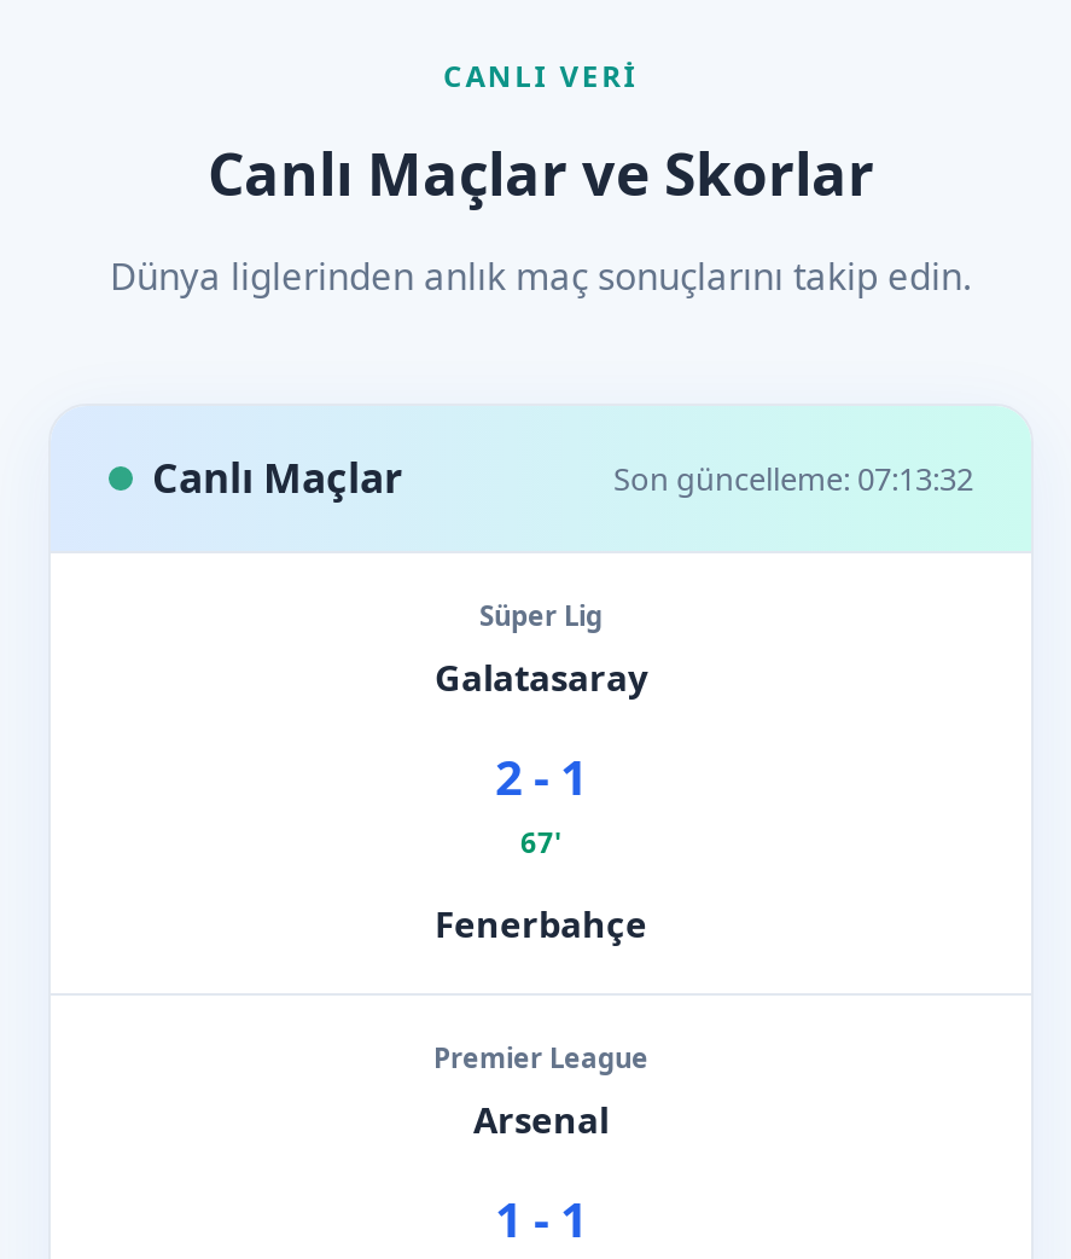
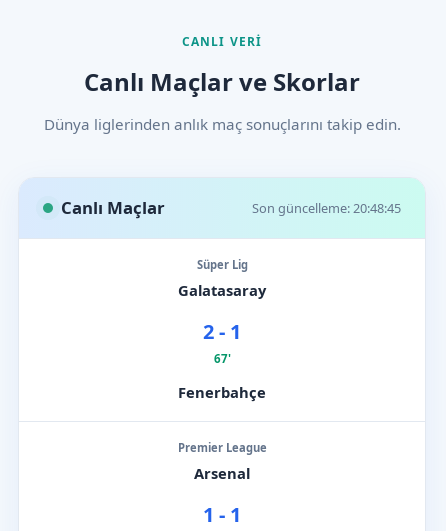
- Son güncelleme: 07:13:32
+ Son güncelleme: 20:48:45
